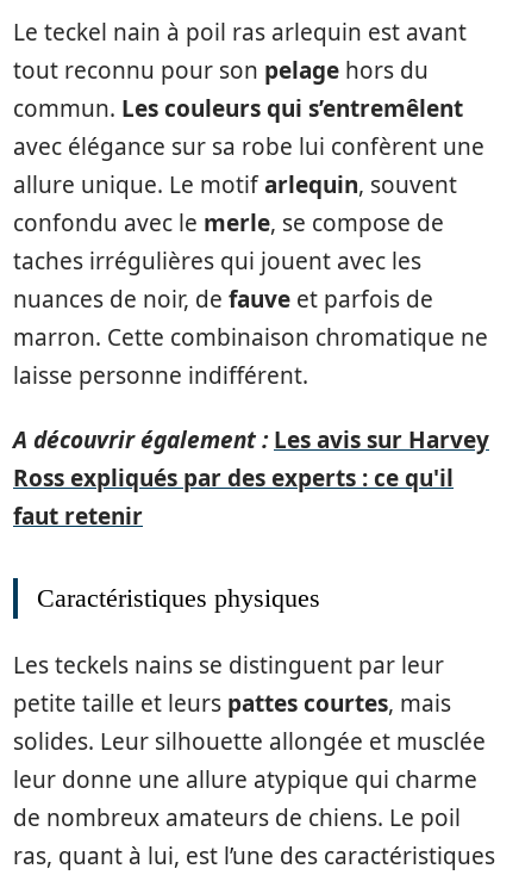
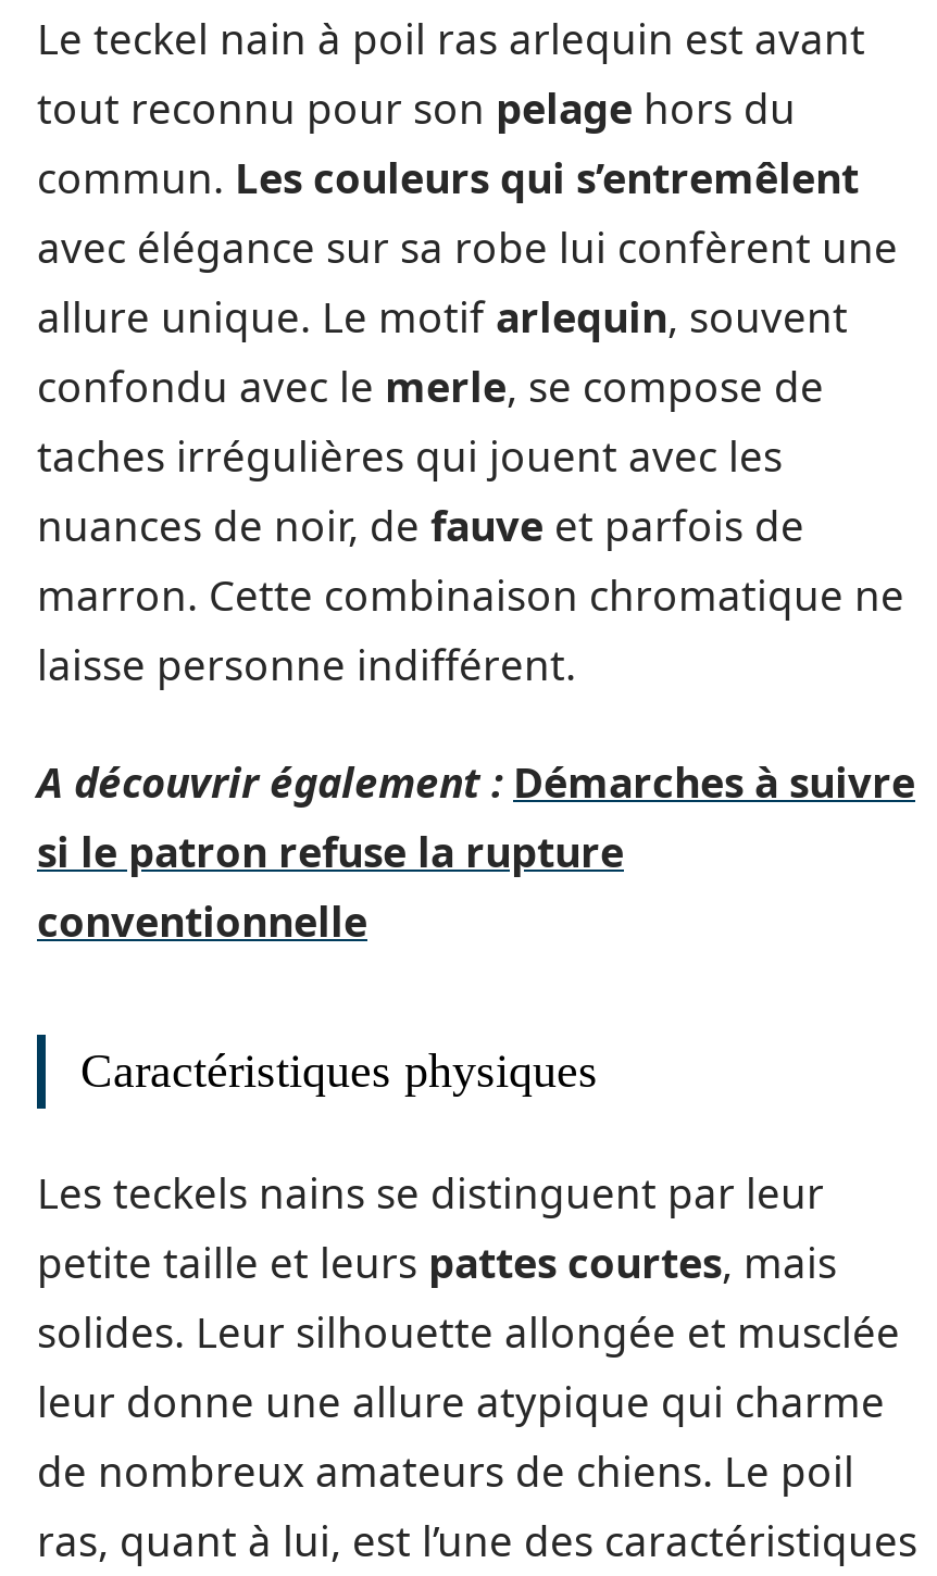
- A découvrir également : Les avis sur Harvey
- Ross expliqués par des experts : ce qu'il
- faut retenir
+ A découvrir également : Démarches à suivre
+ si le patron refuse la rupture
+ conventionnelle
